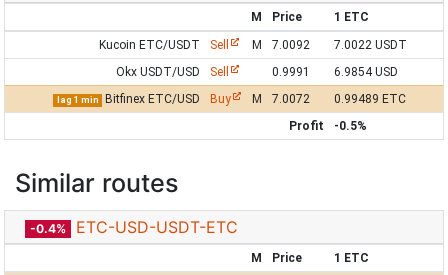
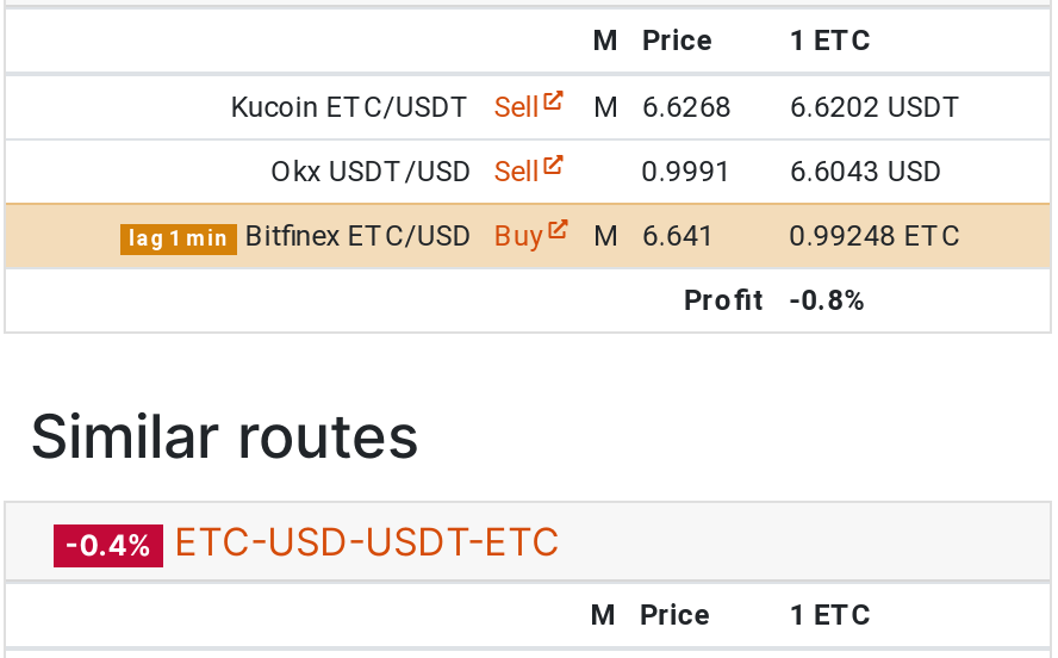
- 7.0092
+ 6.6268

- 7.0022 USDT
+ 6.6202 USDT

- 0.9991 6.9854 USD
+ 0.9991 6.6043 USD

- 7.0072
+ 6.641

- 0.99489 ETC
+ 0.99248 ETC

- Profit -0.5%
+ Profit -0.8%
